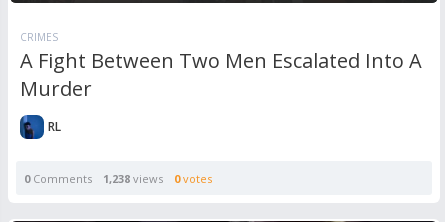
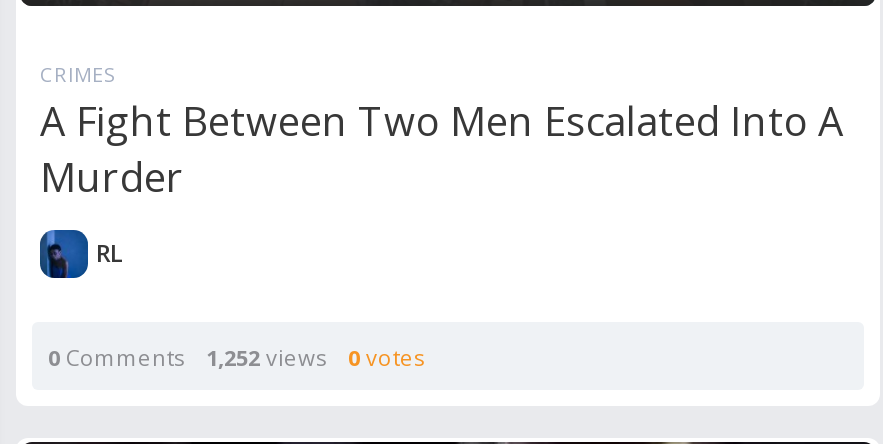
- 0 Comments 1,238 views 0 votes
+ 0 Comments 1,252 views 0 votes
